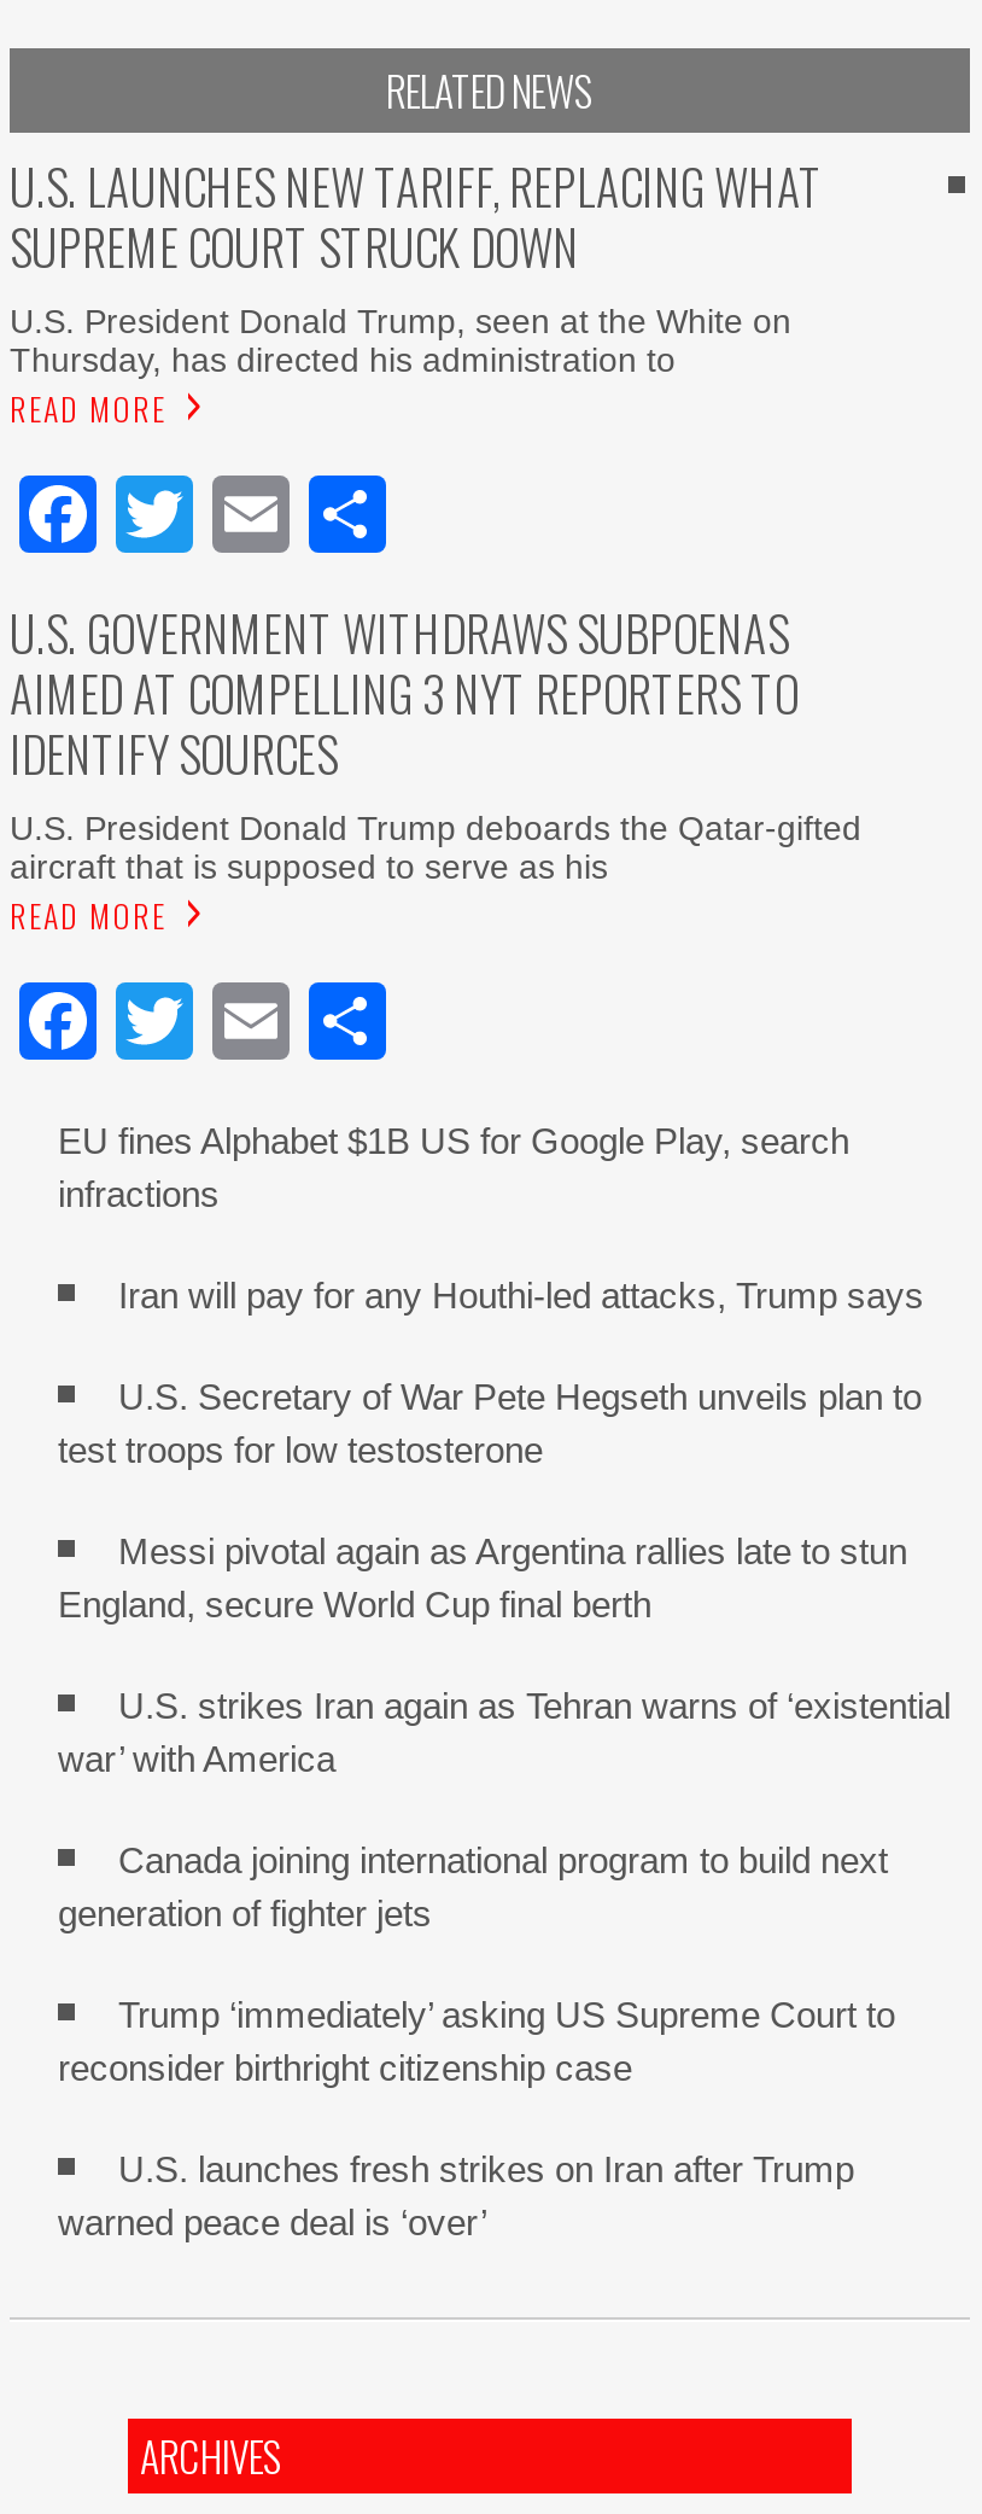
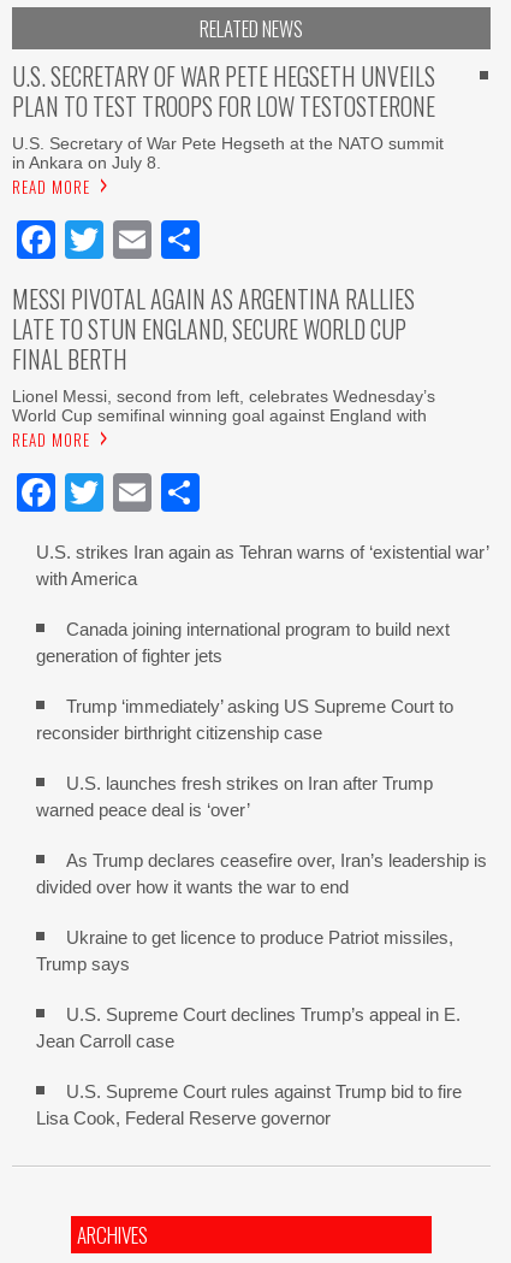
- U.S. LAUNCHES NEW TARIFF, REPLACING WHAT
- SUPREME COURT STRUCK DOWN
- U.S. President Donald Trump, seen at the White on
- Thursday, has directed his administration to
+ U.S. SECRETARY OF WAR PETE HEGSETH UNVEILS
+ PLAN TO TEST TROOPS FOR LOW TESTOSTERONE
+ U.S. Secretary of War Pete Hegseth at the NATO summit
+ in Ankara on July 8.

- U.S. GOVERNMENT WITHDRAWS SUBPOENAS
- AIMED AT COMPELLING 3 NYT REPORTERS TO
- IDENTIFY SOURCES
- U.S. President Donald Trump deboards the Qatar-gifted
- aircraft that is supposed to serve as his
+ MESSI PIVOTAL AGAIN AS ARGENTINA RALLIES
+ LATE TO STUN ENGLAND, SECURE WORLD CUP
+ FINAL BERTH
+ Lionel Messi, second from left, celebrates Wednesday’s
+ World Cup semifinal winning goal against England with

- EU fines Alphabet $1B US for Google Play, search
- infractions
- Iran will pay for any Houthi-led attacks, Trump says
- U.S. Secretary of War Pete Hegseth unveils plan to
- test troops for low testosterone
- Messi pivotal again as Argentina rallies late to stun
- England, secure World Cup final berth
- U.S. strikes Iran again as Tehran warns of ‘existential
- war’ with America
+ U.S. strikes Iran again as Tehran warns of ‘existential war’
+ with America

moved up: Canada joining international program to build next | generation of fighter jets | Trump ‘immediately’ asking US Supreme Court to | reconsider birthright citizenship case | U.S. launches fresh strikes on Iran after Trump | warned peace deal is ‘over’

+ As Trump declares ceasefire over, Iran’s leadership is
+ divided over how it wants the war to end
+ Ukraine to get licence to produce Patriot missiles,
+ Trump says
+ U.S. Supreme Court declines Trump’s appeal in E.
+ Jean Carroll case
+ U.S. Supreme Court rules against Trump bid to fire
+ Lisa Cook, Federal Reserve governor
